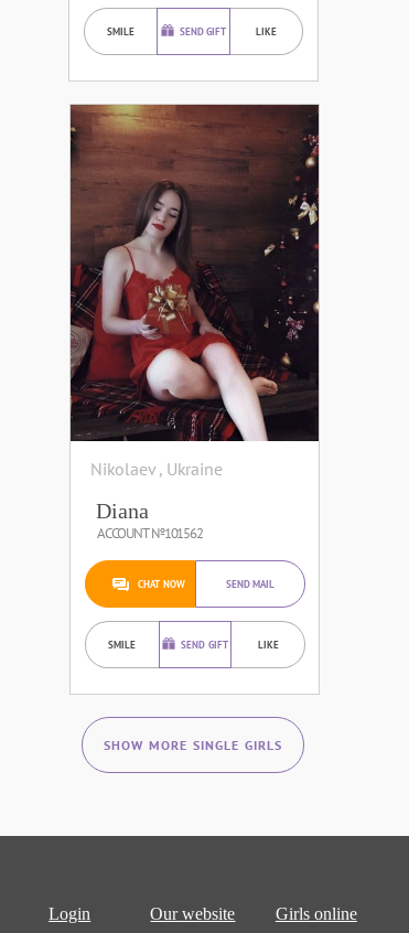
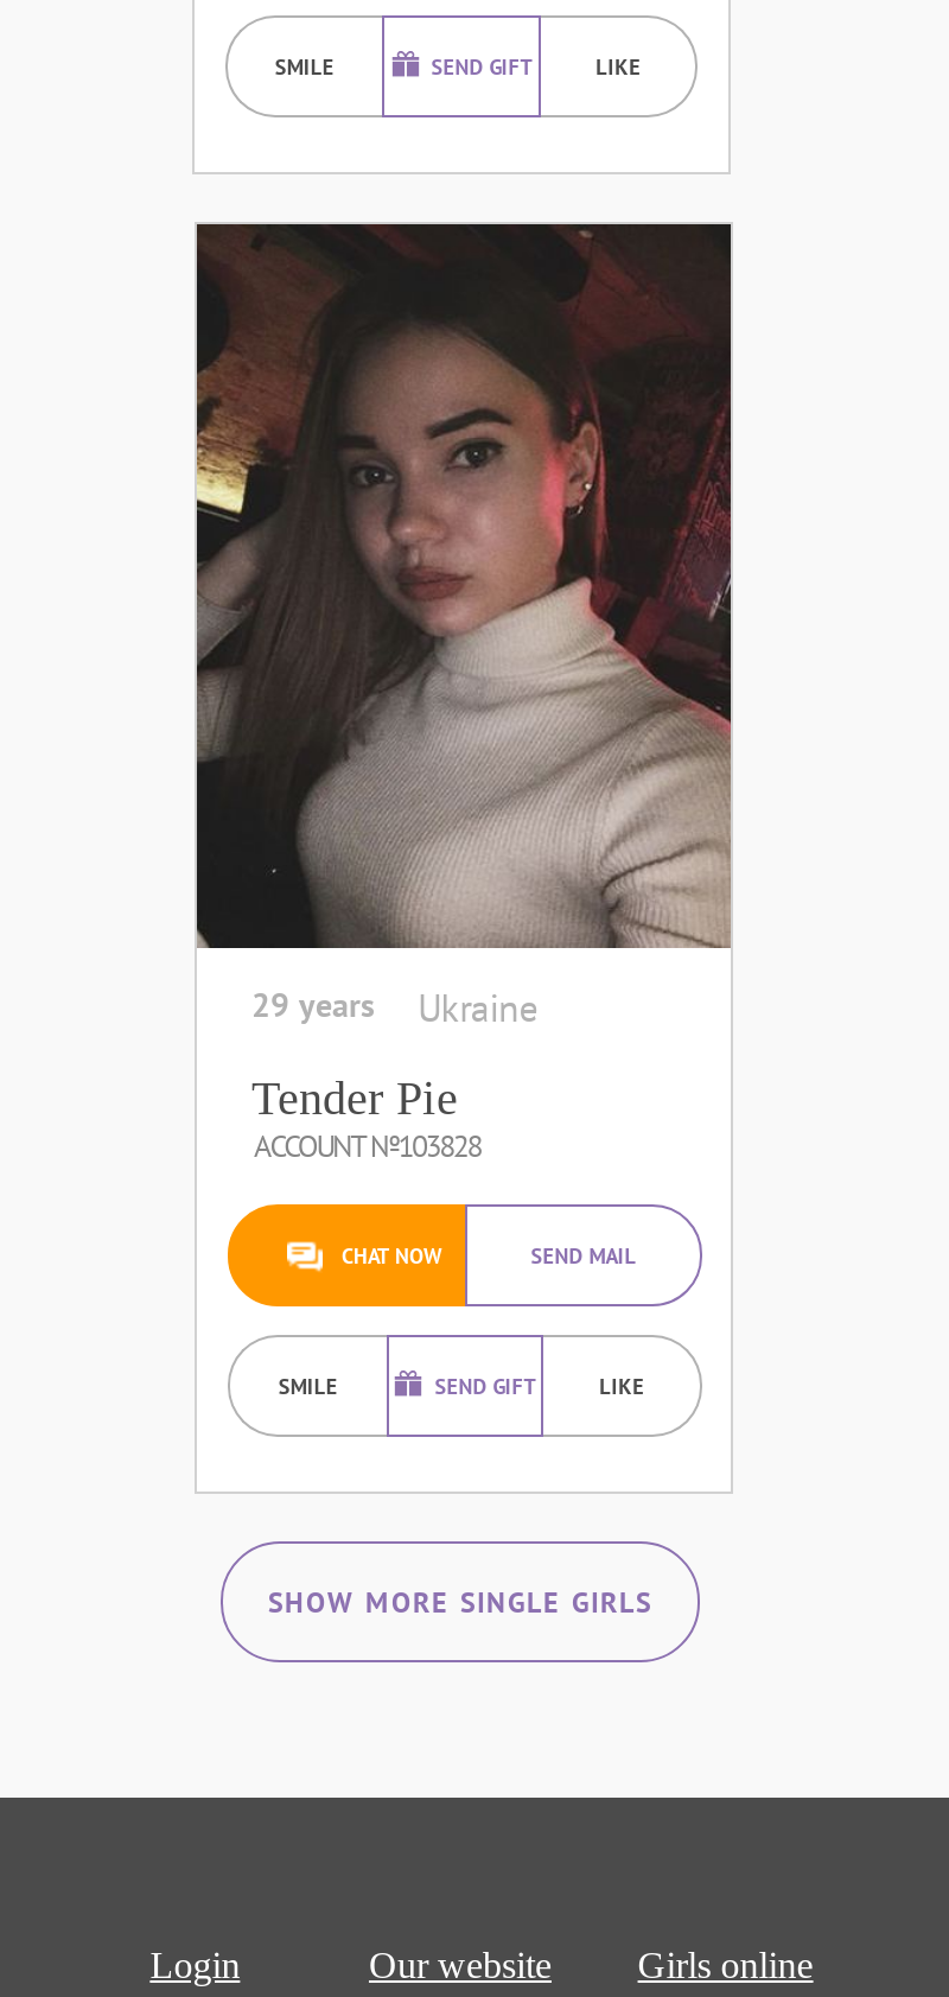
- [image]
- Nikolaev , Ukraine
+ [image]
+ 29 years
+ Ukraine

- Diana
- ACCOUNT №101562
+ Tender Pie
+ ACCOUNT №103828
